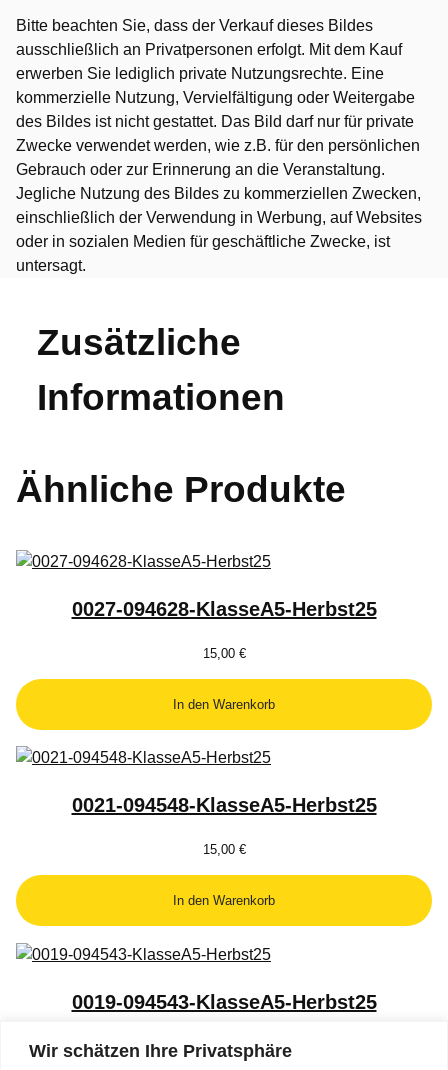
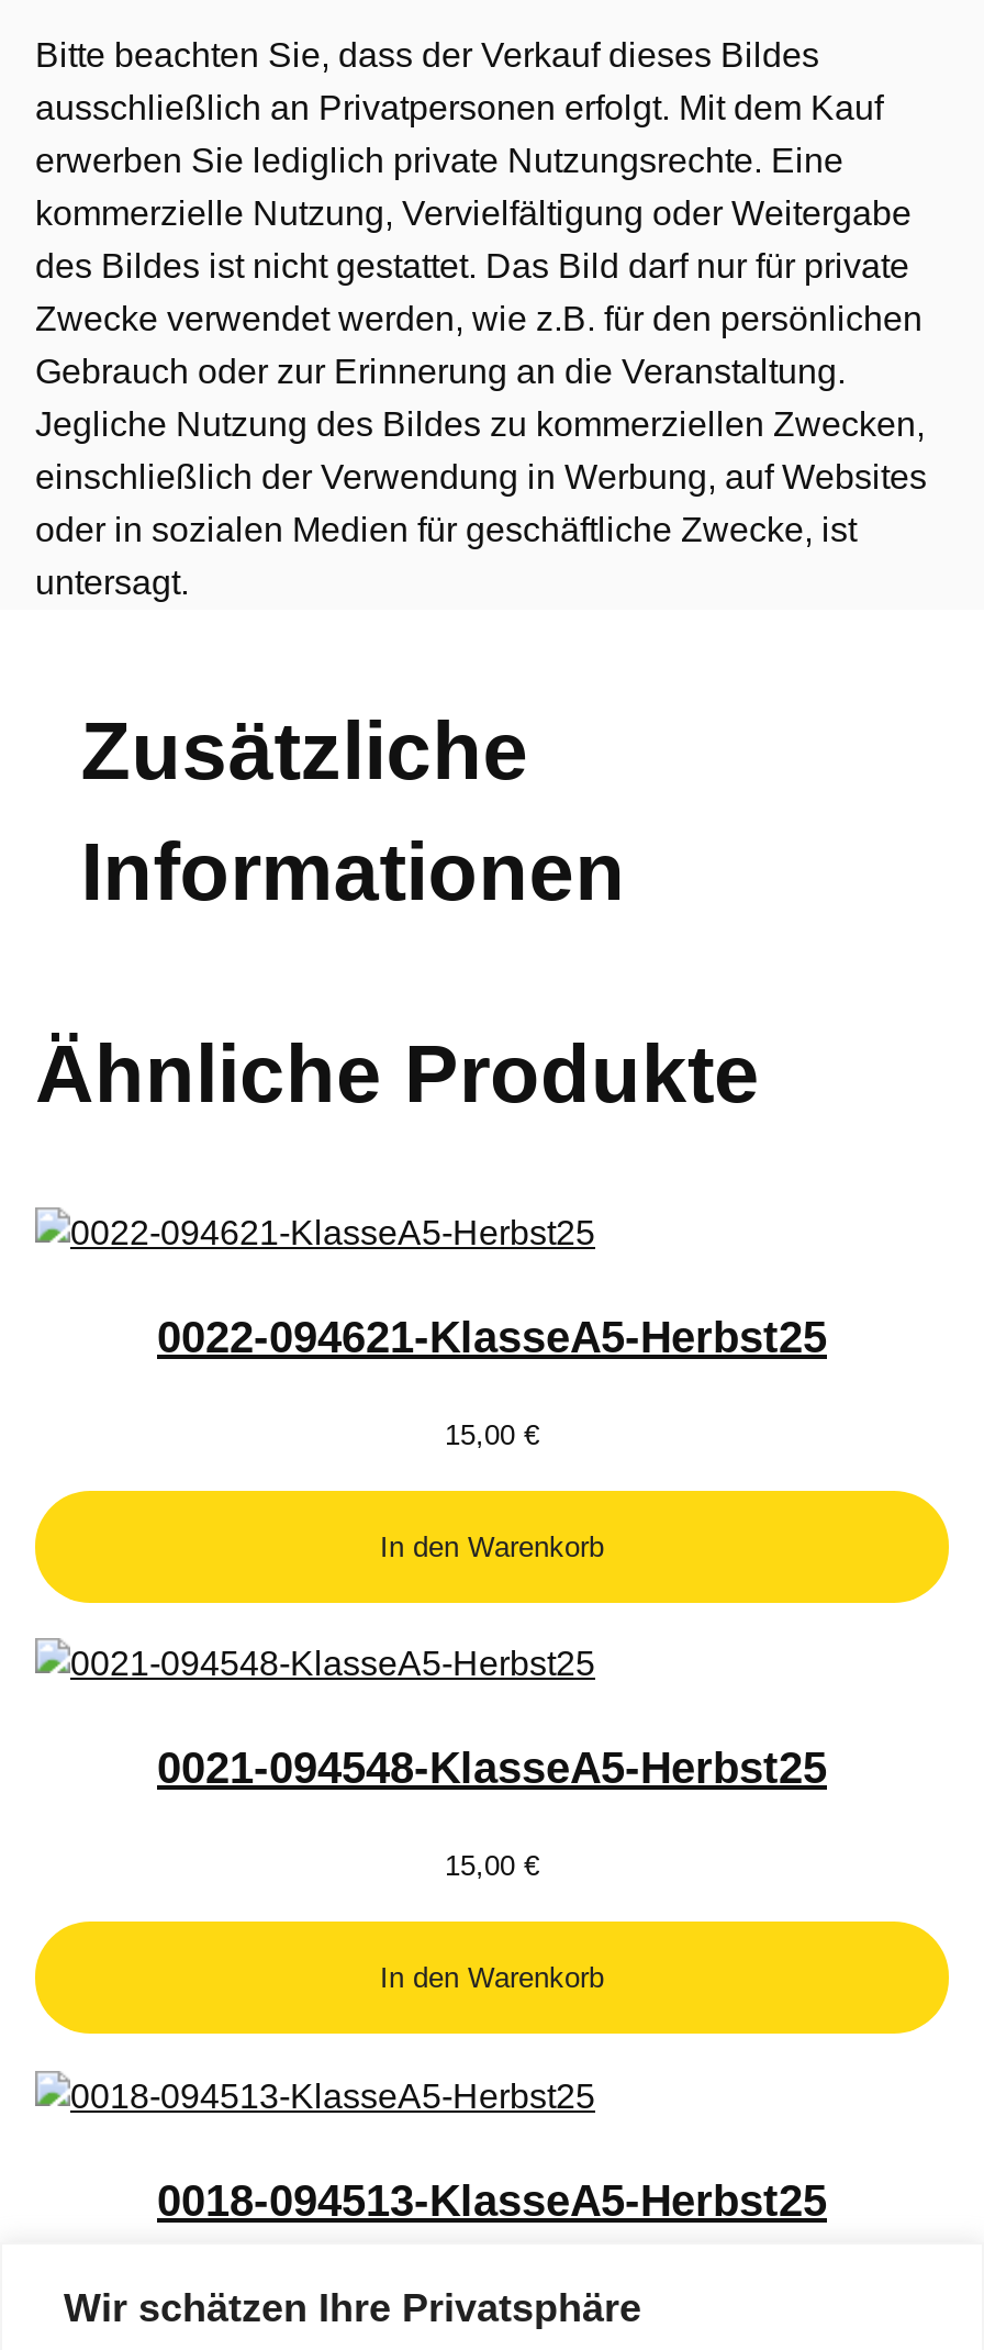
- 0027-094628-KlasseA5-Herbst25
+ 0022-094621-KlasseA5-Herbst25

- 0019-094543-KlasseA5-Herbst25
+ 0018-094513-KlasseA5-Herbst25
